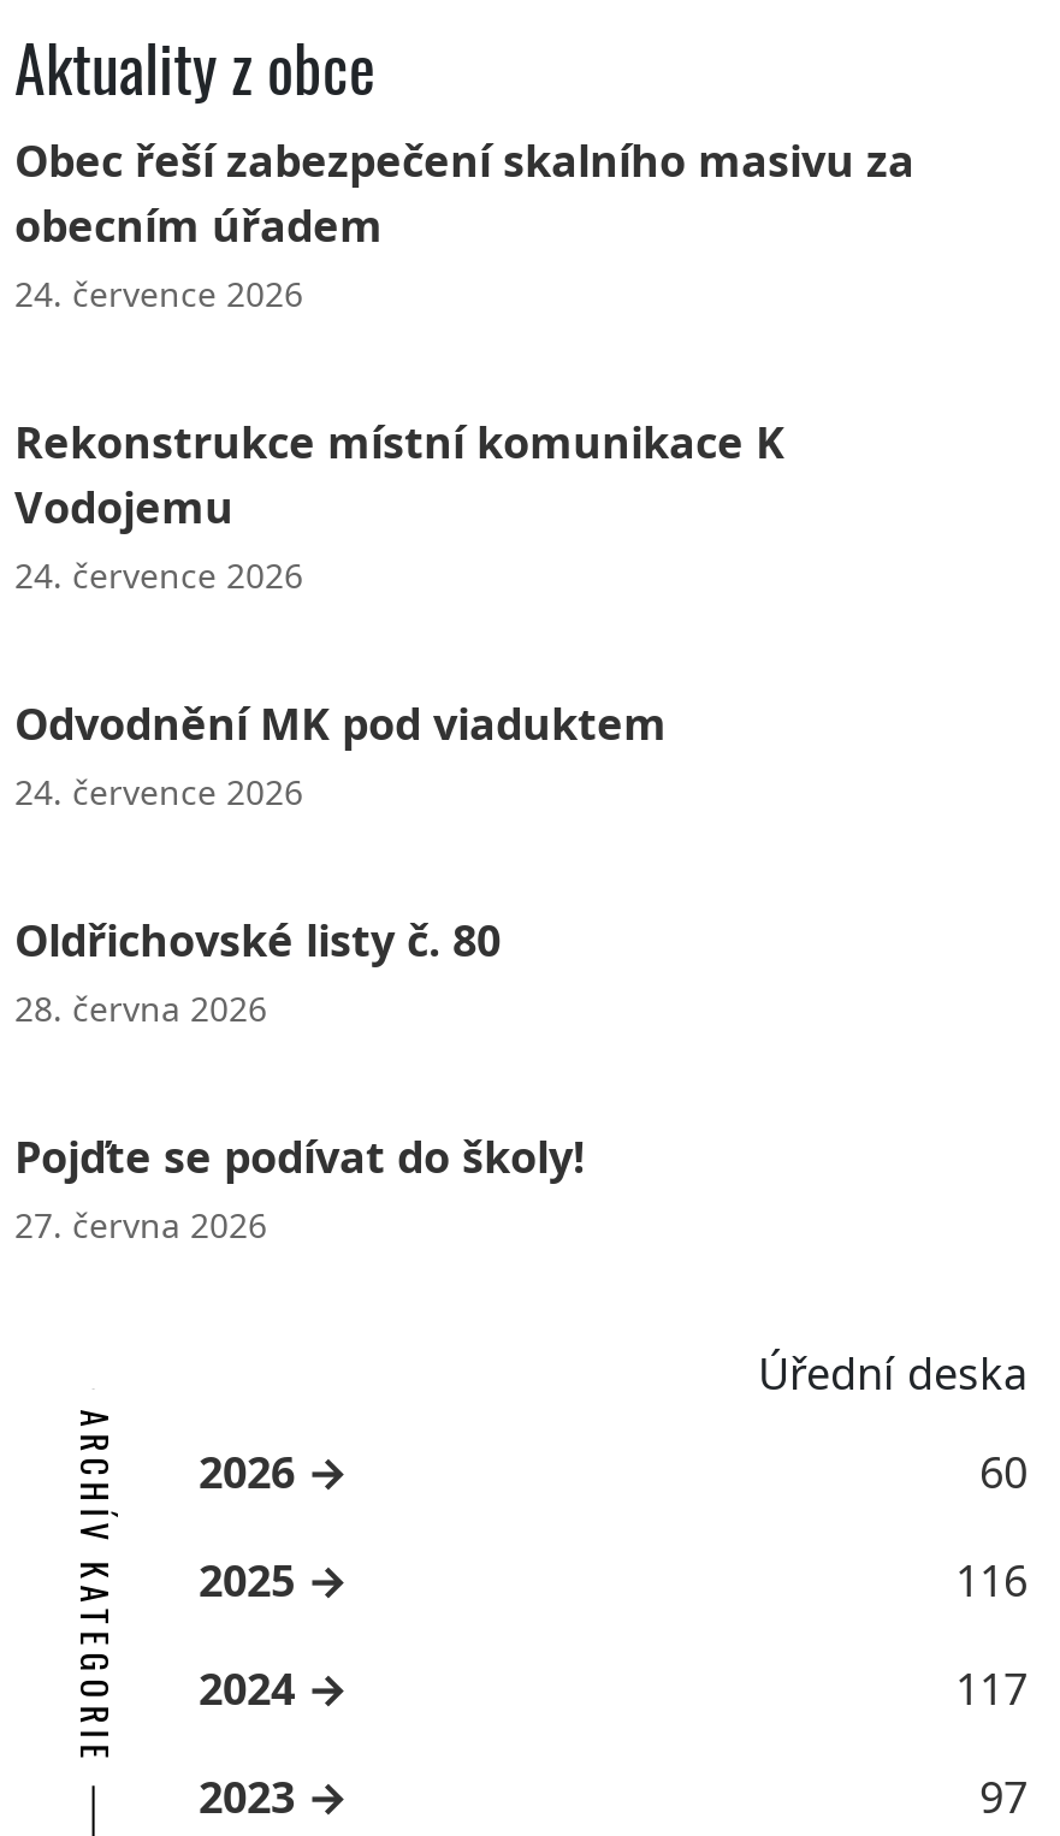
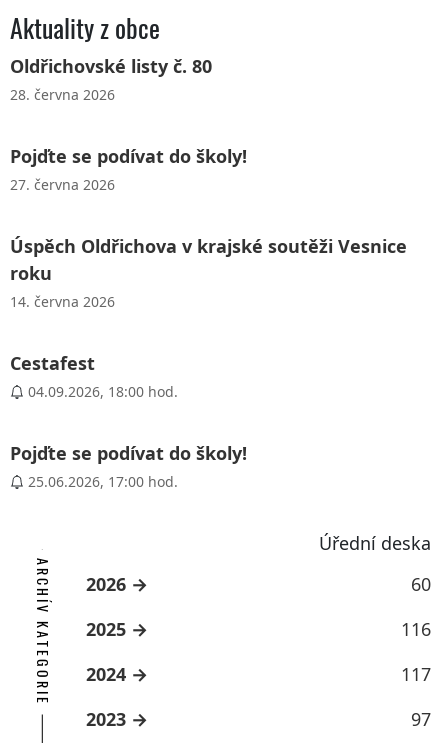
- Obec řeší zabezpečení skalního masivu za
- obecním úřadem
- 24. července 2026
- Rekonstrukce místní komunikace K
- Vodojemu
- 24. července 2026
- Odvodnění MK pod viaduktem
- 24. července 2026

moved up: Oldřichovské listy č. 80 | 28. června 2026 | Pojďte se podívat do školy! | 27. června 2026

+ Úspěch Oldřichova v krajské soutěži Vesnice
+ roku
+ 14. června 2026
+ Cestafest
+ 04.09.2026, 18:00 hod.
+ Pojďte se podívat do školy!
+ 25.06.2026, 17:00 hod.
